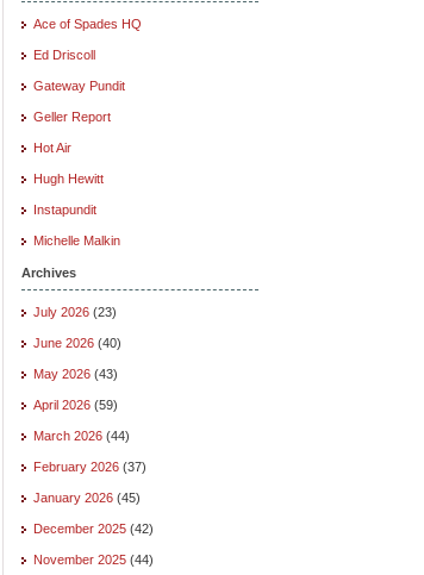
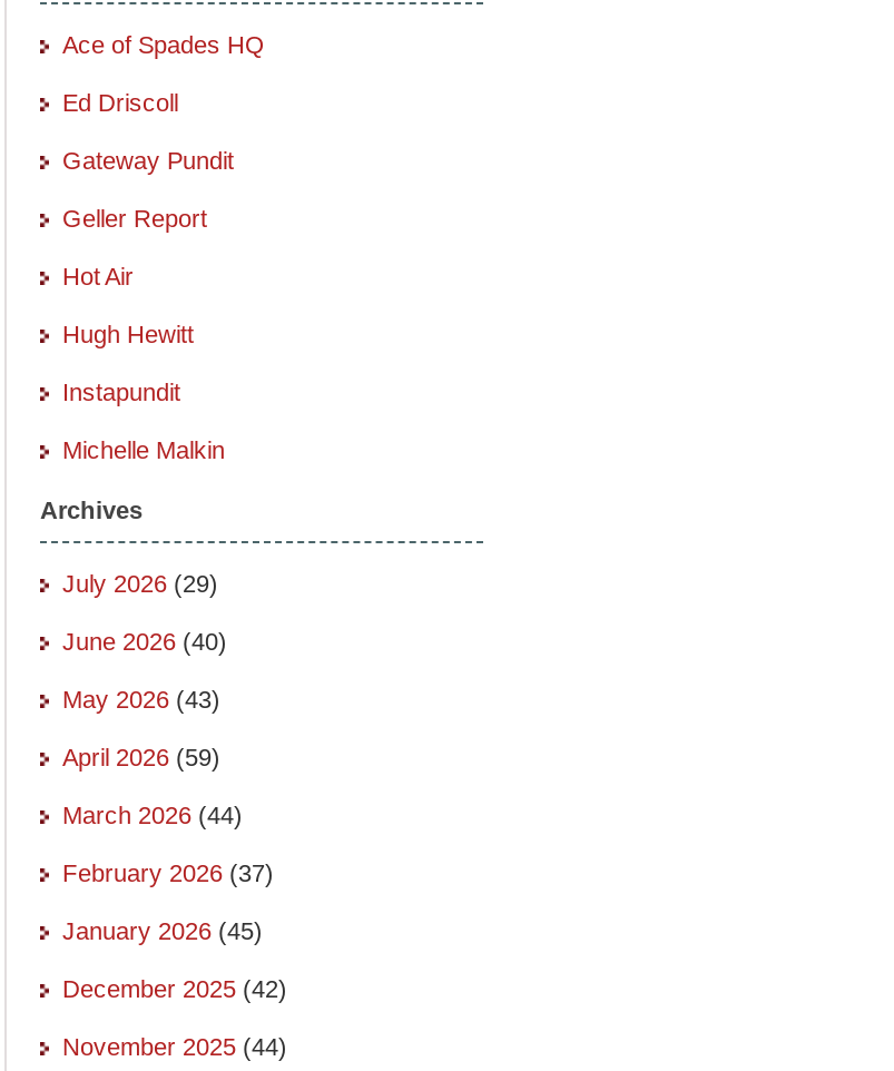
- July 2026 (23)
+ July 2026 (29)
